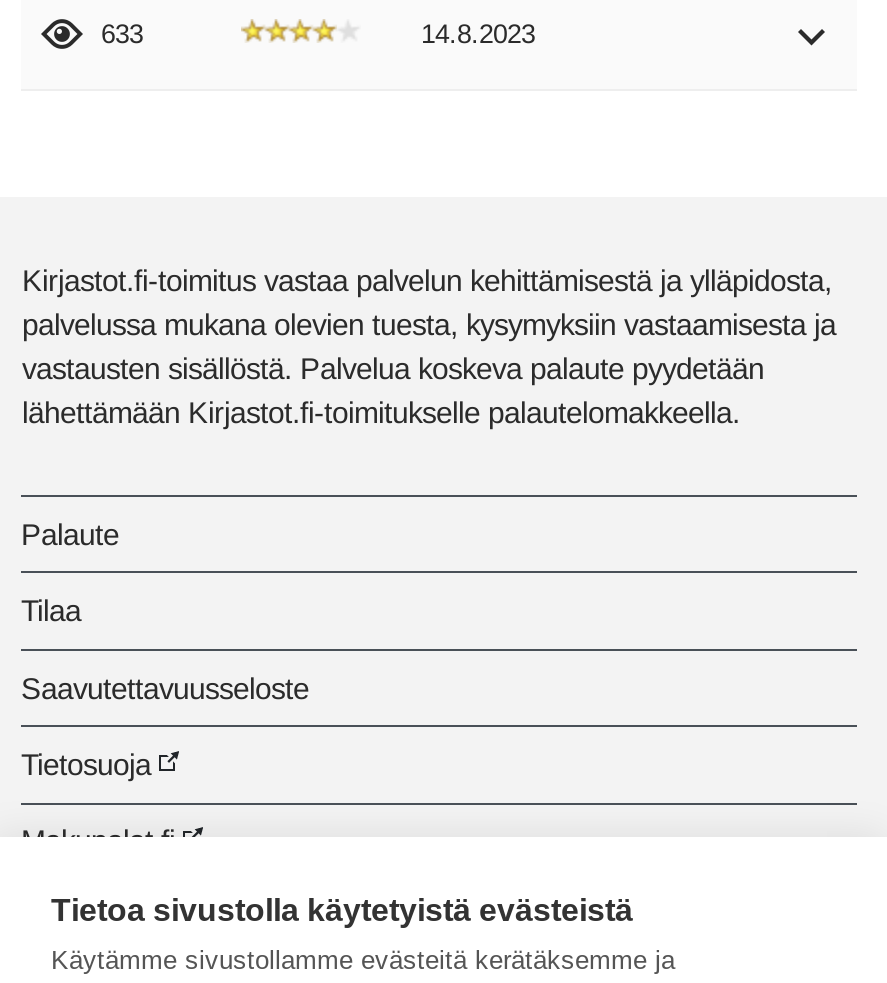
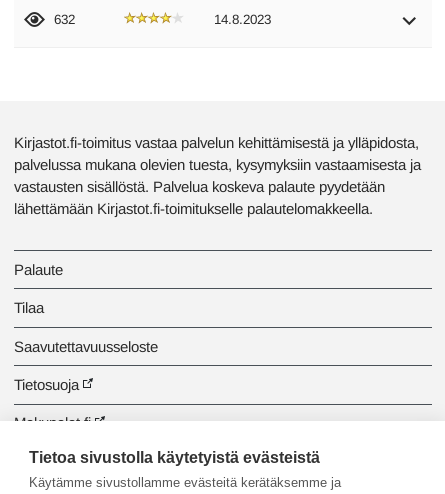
- 633
+ 632
